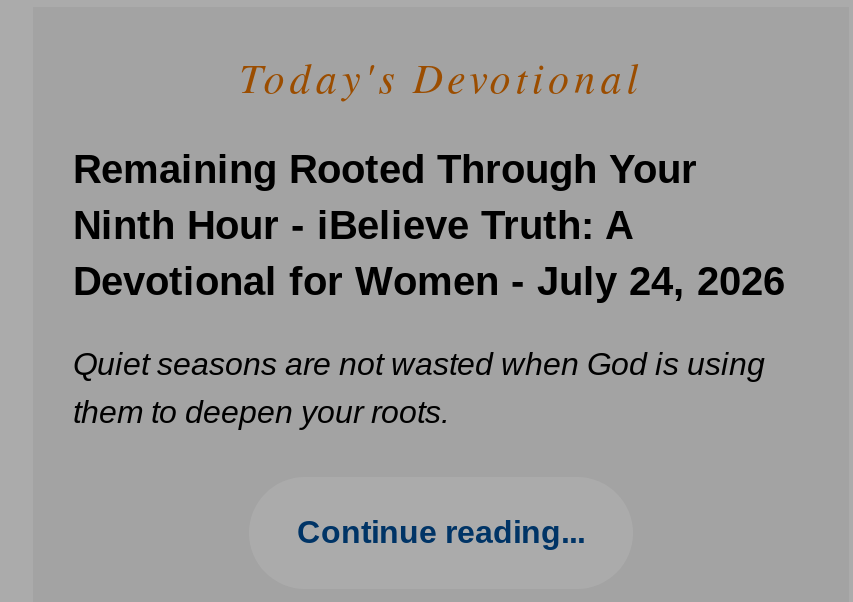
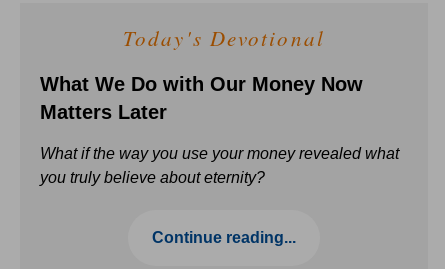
- Remaining Rooted Through Your
- Ninth Hour - iBelieve Truth: A
- Devotional for Women - July 24, 2026
+ What We Do with Our Money Now
+ Matters Later

- Quiet seasons are not wasted when God is using
- them to deepen your roots.
+ What if the way you use your money revealed what
+ you truly believe about eternity?
